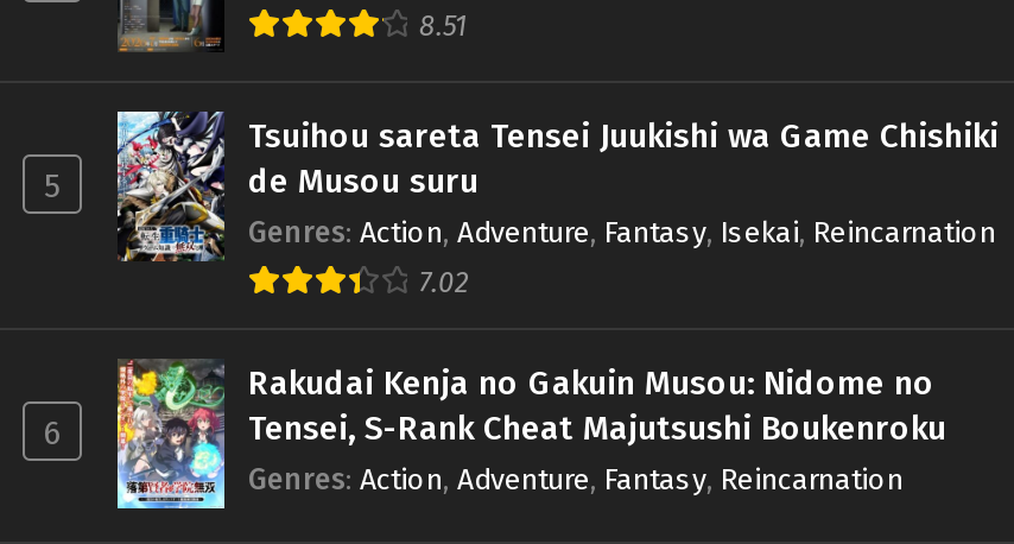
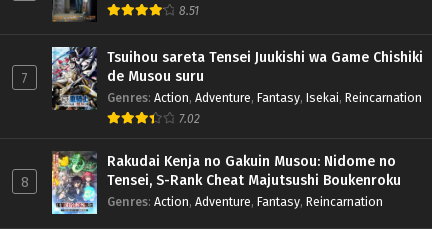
- 5
+ 7

- 6
+ 8
